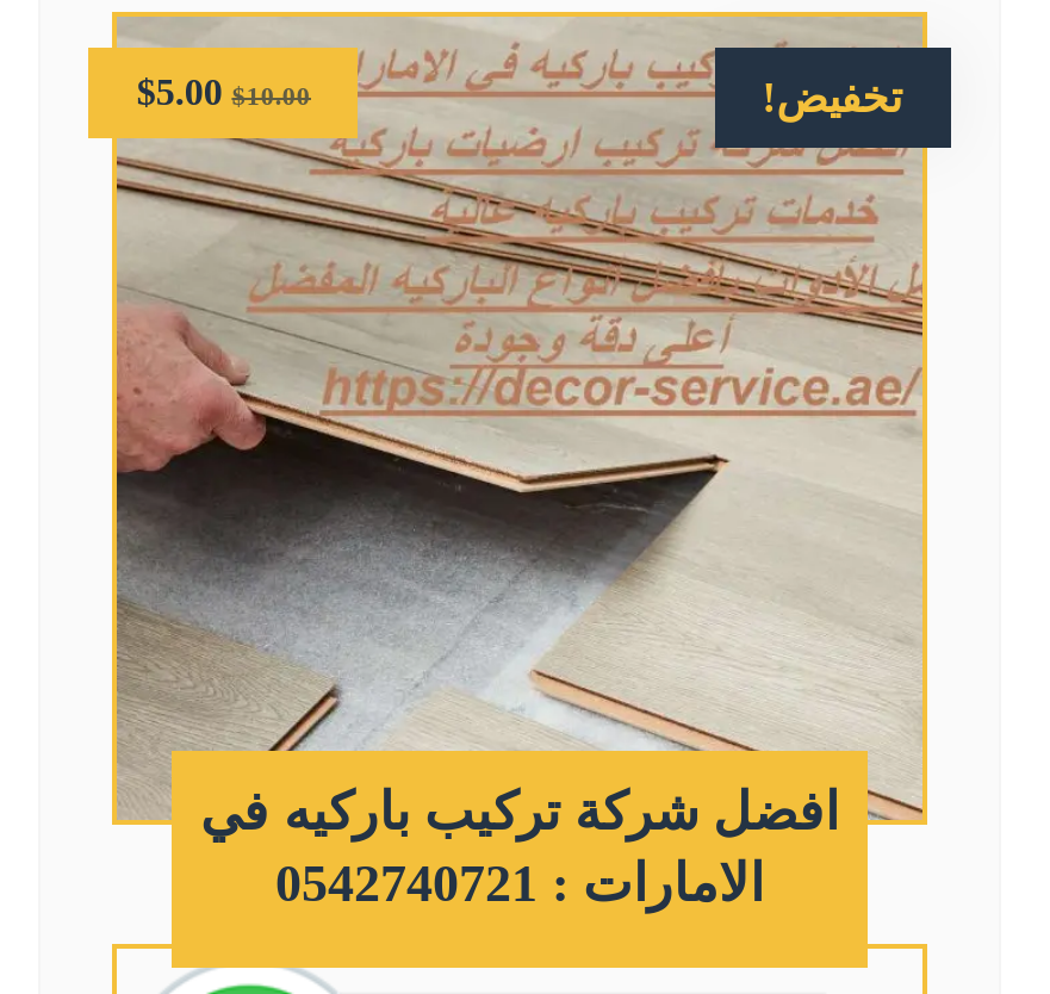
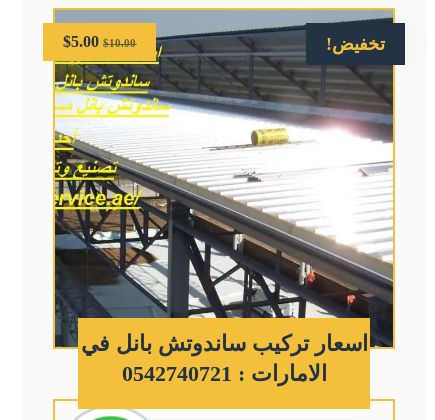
- [image]
- افضل شركة تركيب باركيه في
+ [image]
+ اسعار تركيب ساندوتش بانل في
